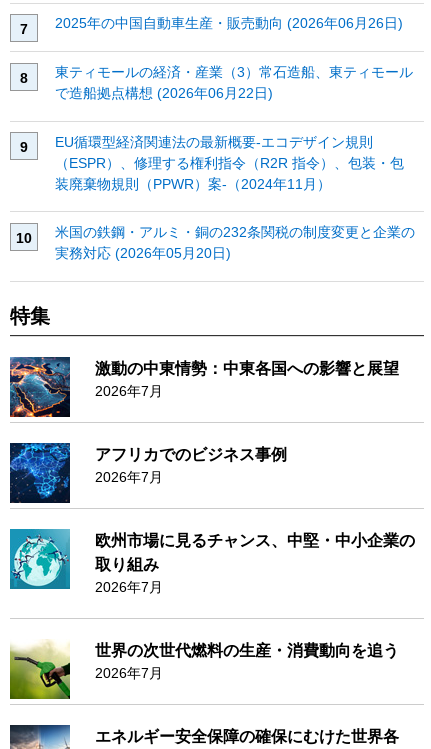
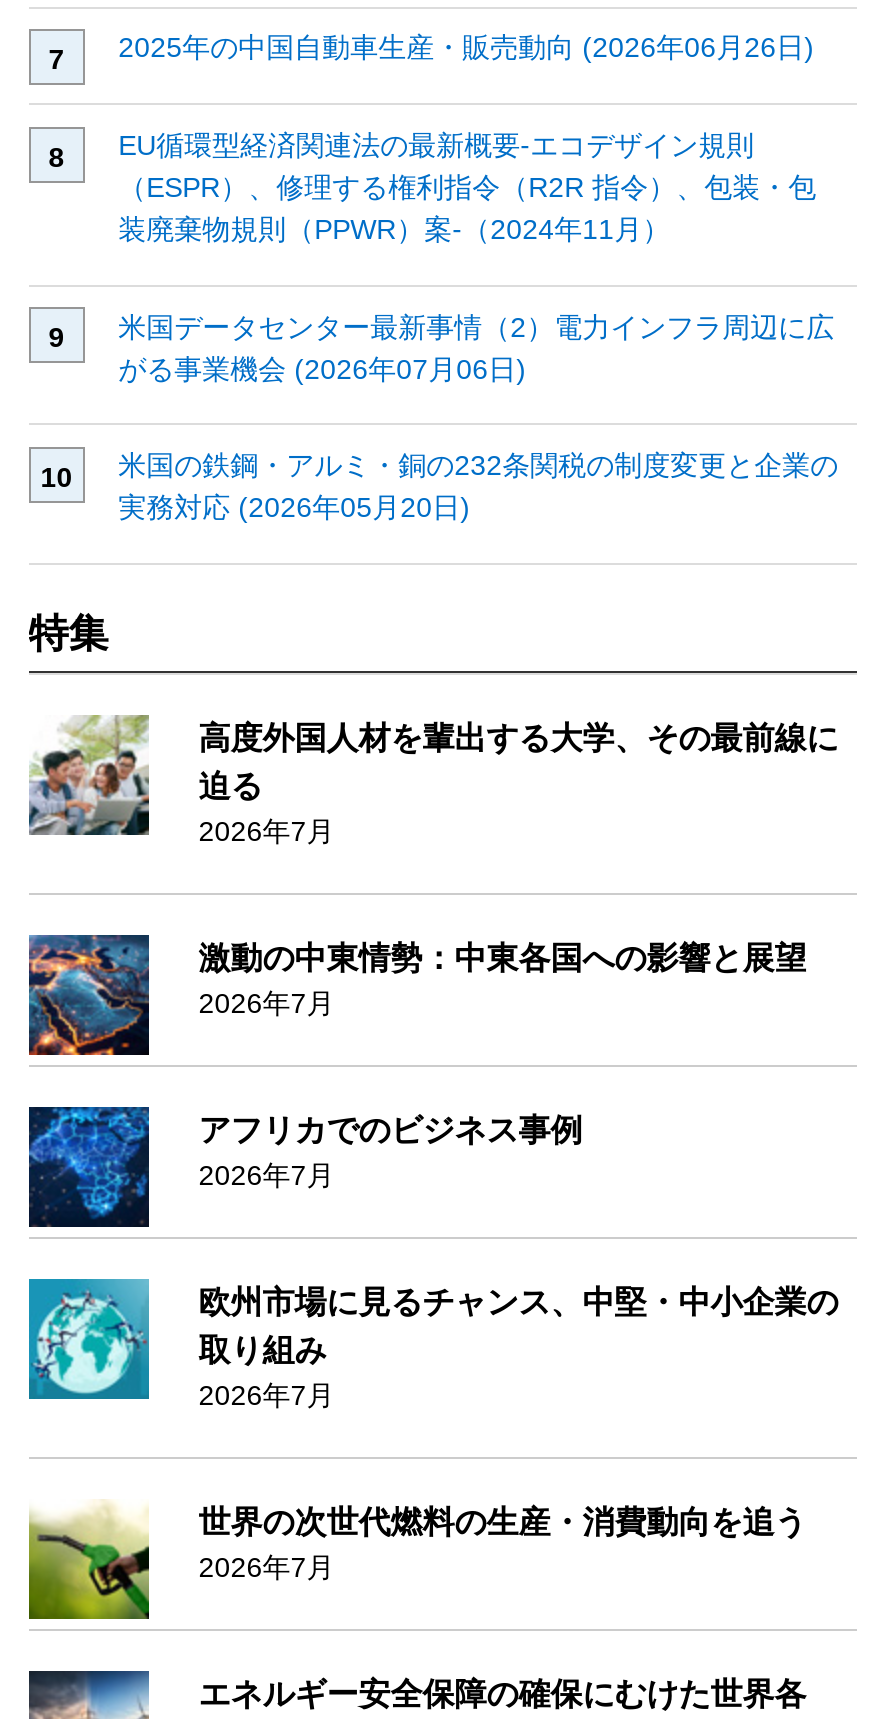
- 東ティモールの経済・産業（3）常石造船、東ティモール
- で造船拠点構想 (2026年06月22日)

moved up: EU循環型経済関連法の最新概要‐エコデザイン規則 | （ESPR）、修理する権利指令（R2R 指令）、包装・包 | 装廃棄物規則（PPWR）案‐（2024年11月）

+ 米国データセンター最新事情（2）電力インフラ周辺に広
+ がる事業機会 (2026年07月06日)

+ [image]
+ 高度外国人材を輩出する大学、その最前線に
+ 迫る
+ 2026年7月
